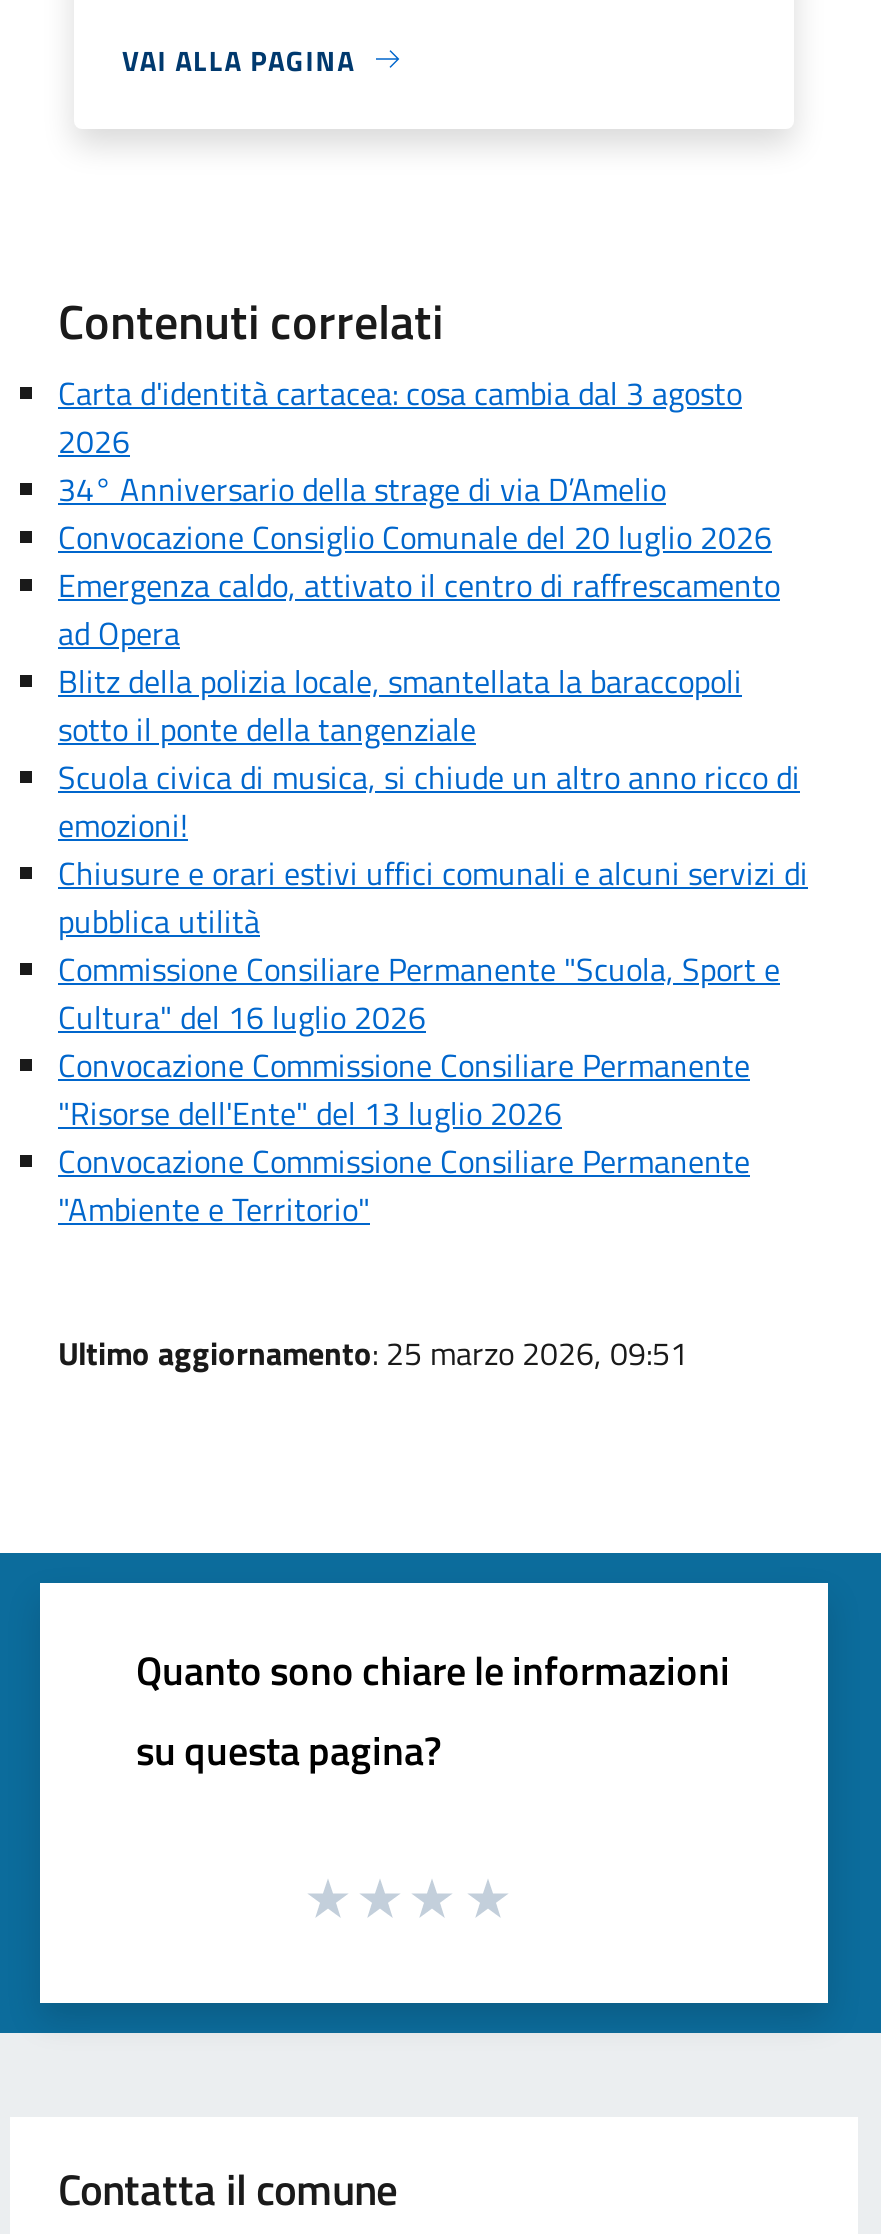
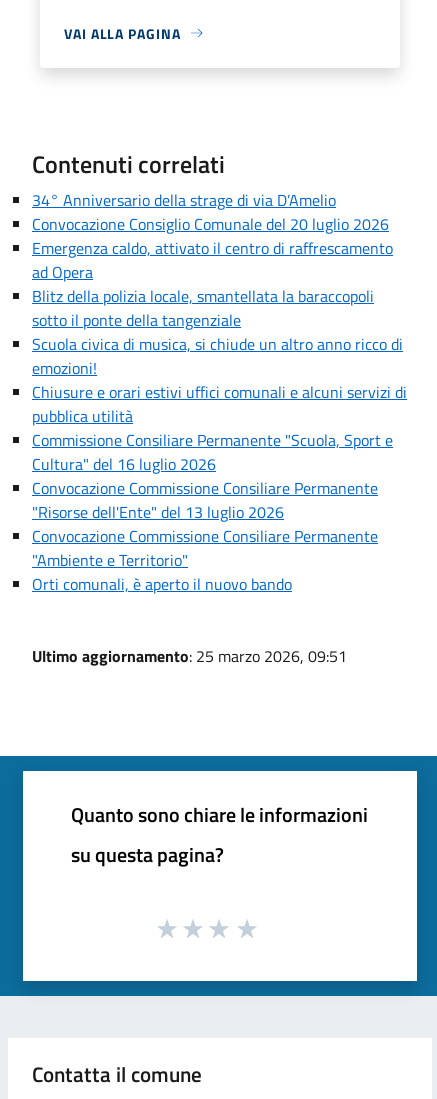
- Carta d'identità cartacea: cosa cambia dal 3 agosto
- 2026

moved up: 34° Anniversario della strage di via D’Amelio | Convocazione Consiglio Comunale del 20 luglio 2026 | Emergenza caldo, attivato il centro di raffrescamento | ... | Convocazione Commissione Consiliare Permanente | "Ambiente e Territorio"

+ Orti comunali, è aperto il nuovo bando
